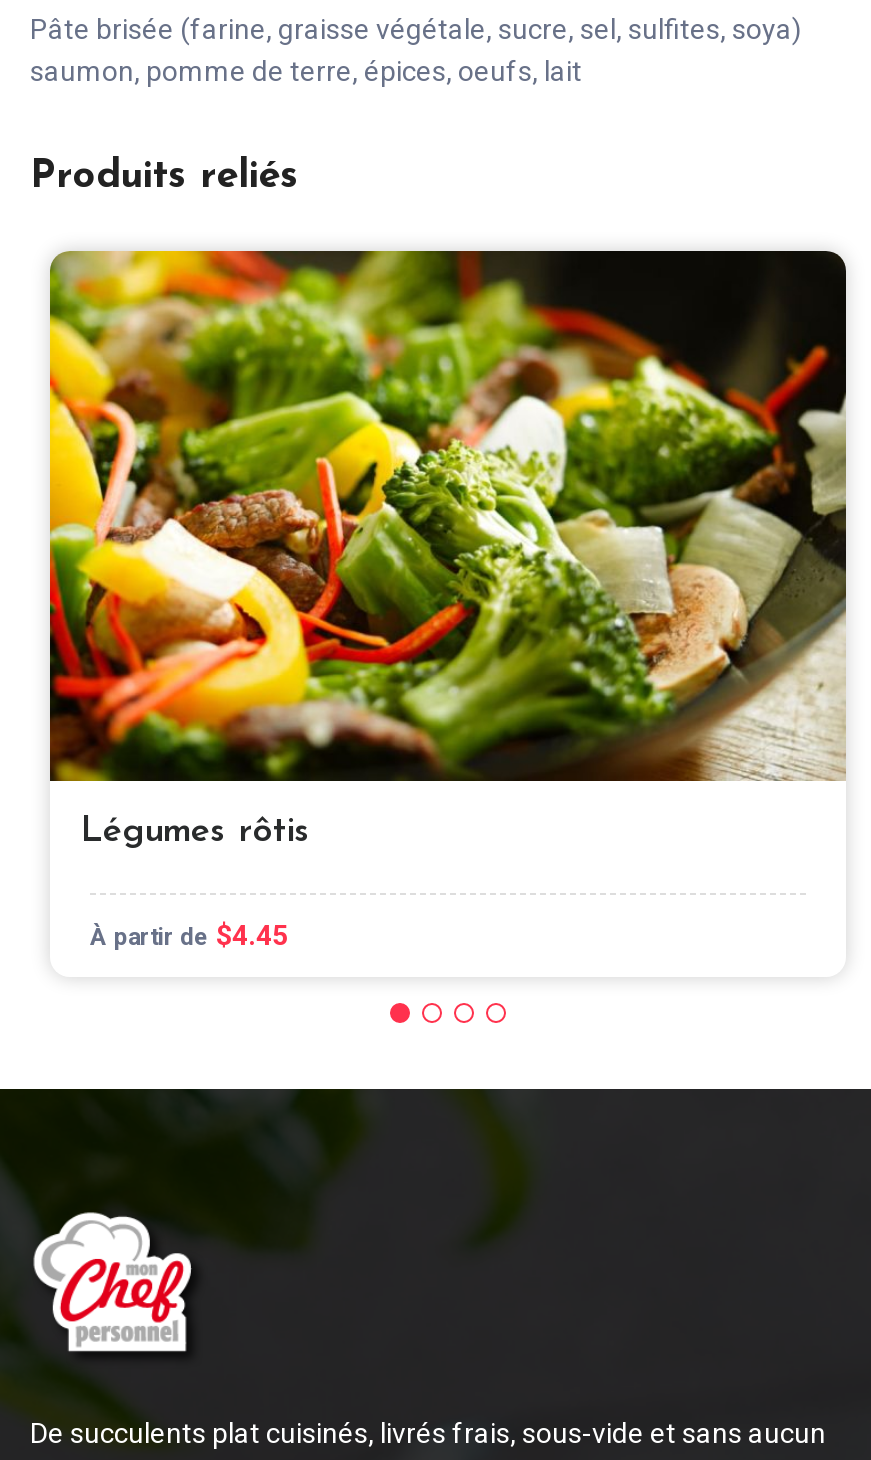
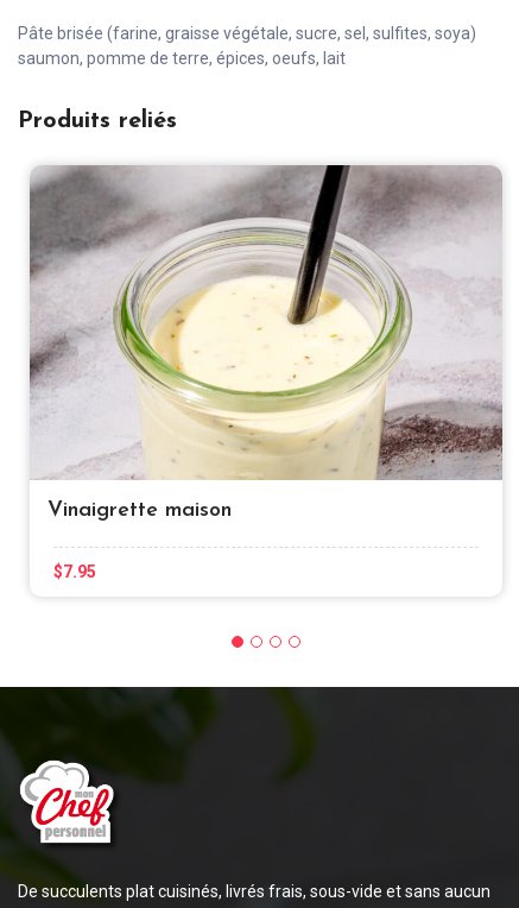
- [image]
- Légumes rôtis
+ [image]
+ Vinaigrette maison

- À partir de $4.45
+ $7.95
